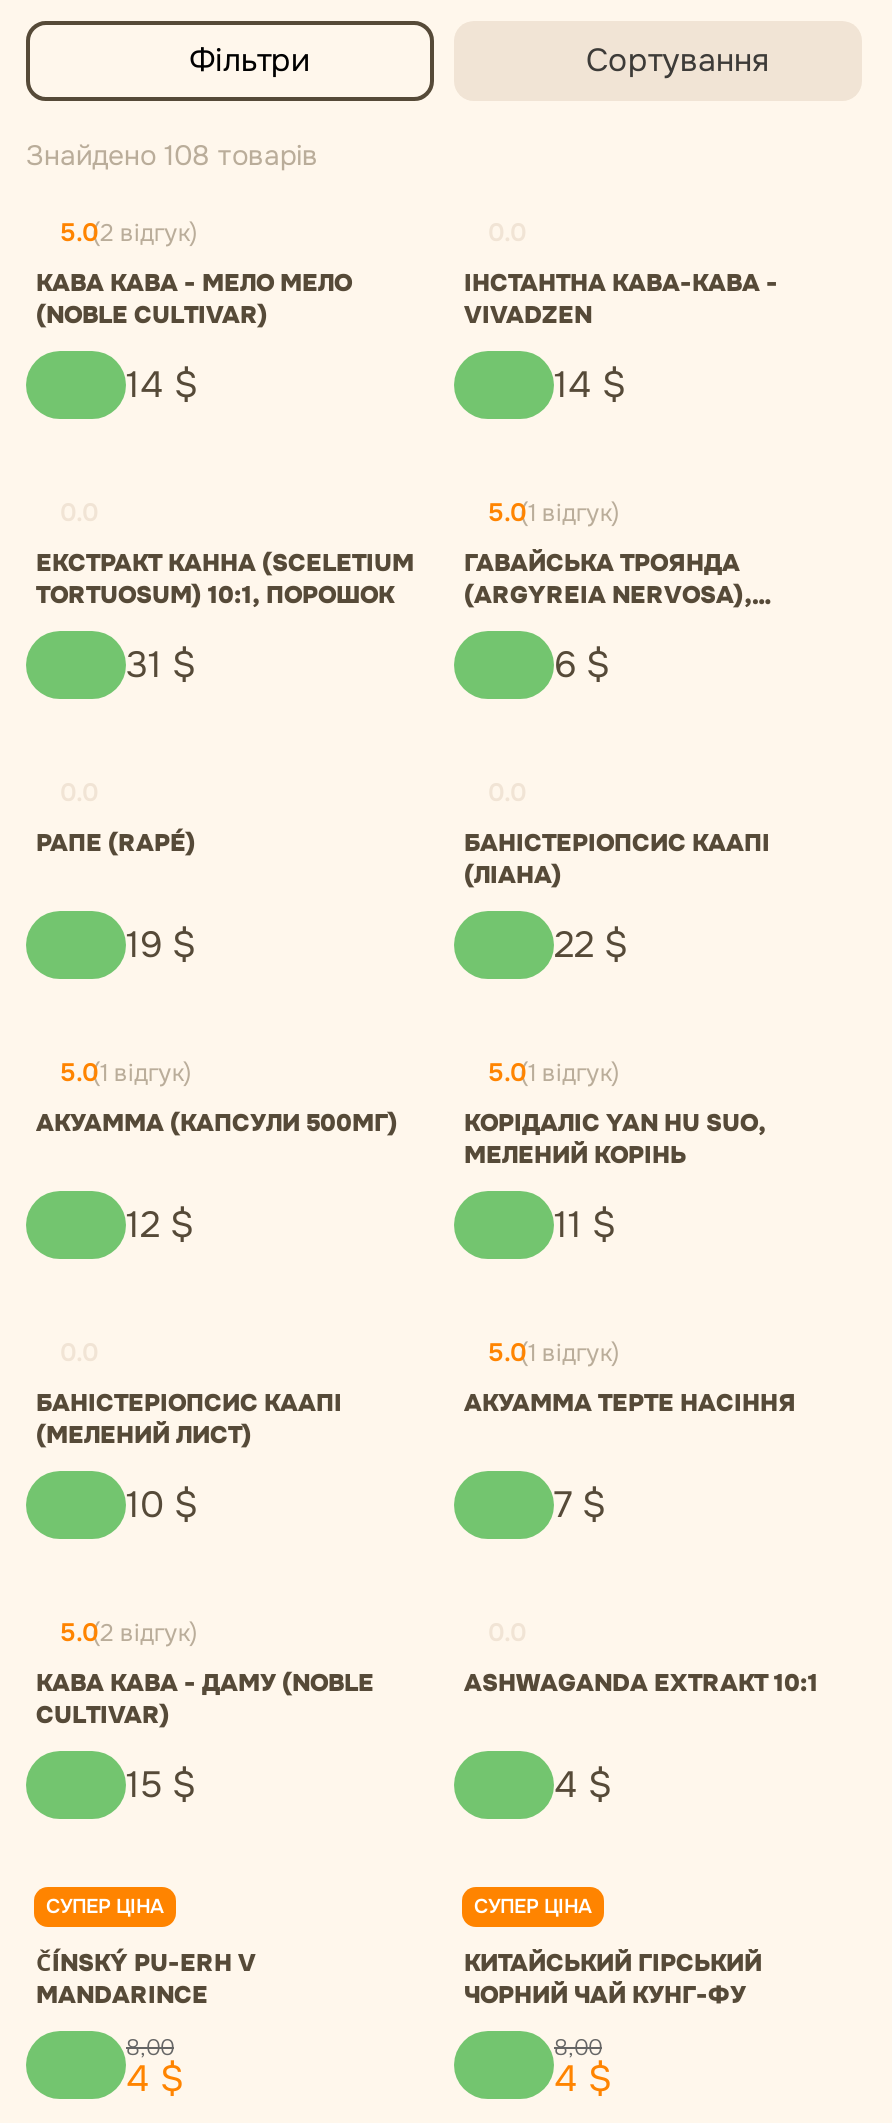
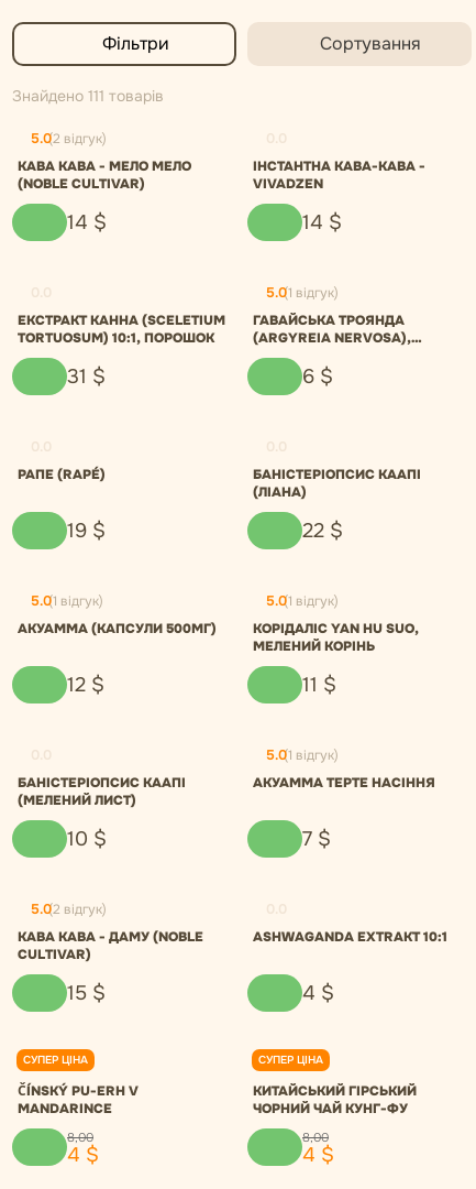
- Знайдено 108 товарів
+ Знайдено 111 товарів
